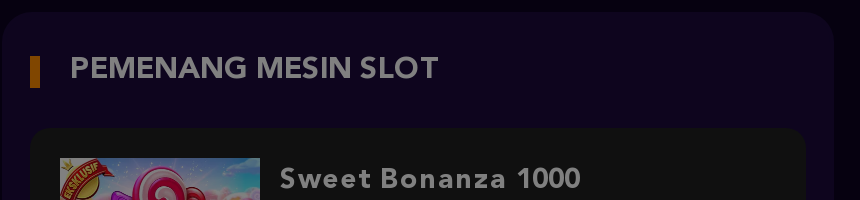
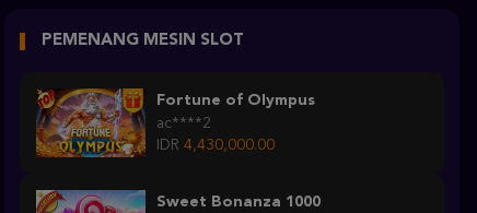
+ [image]
+ Fortune of Olympus
+ ac****2
+ IDR 4,430,000.00
